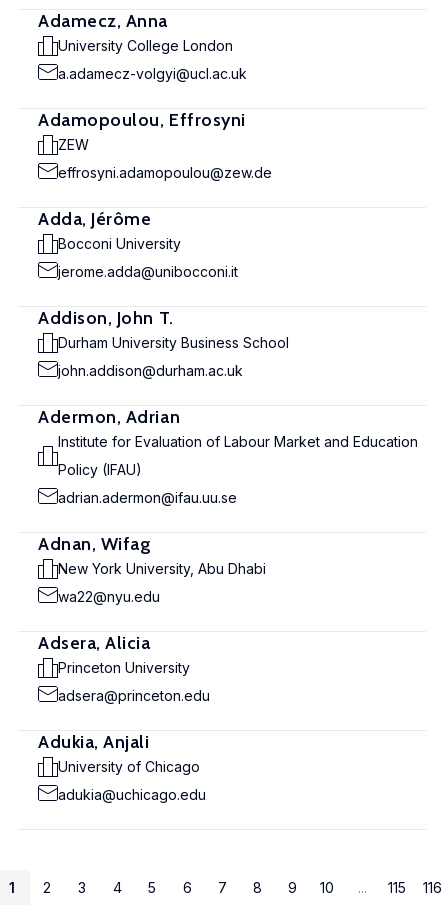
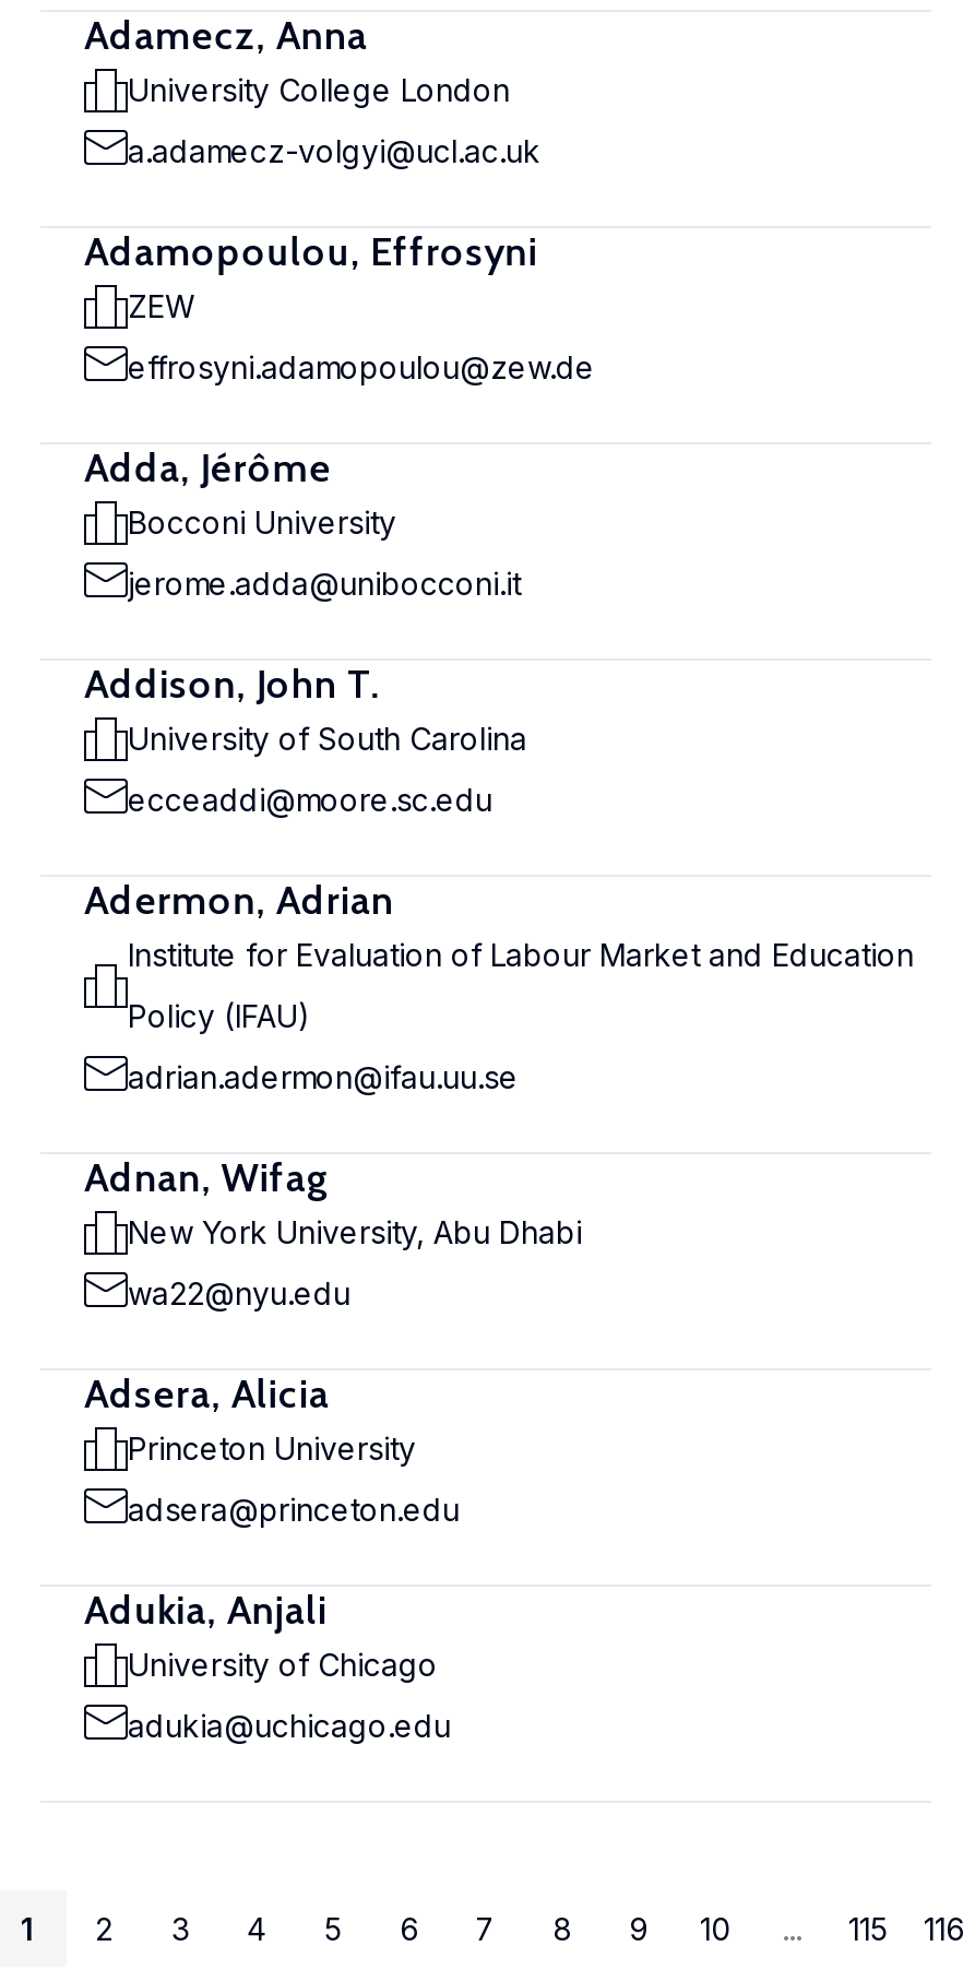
- Durham University Business School
+ University of South Carolina

- john.addison@durham.ac.uk
+ ecceaddi@moore.sc.edu
